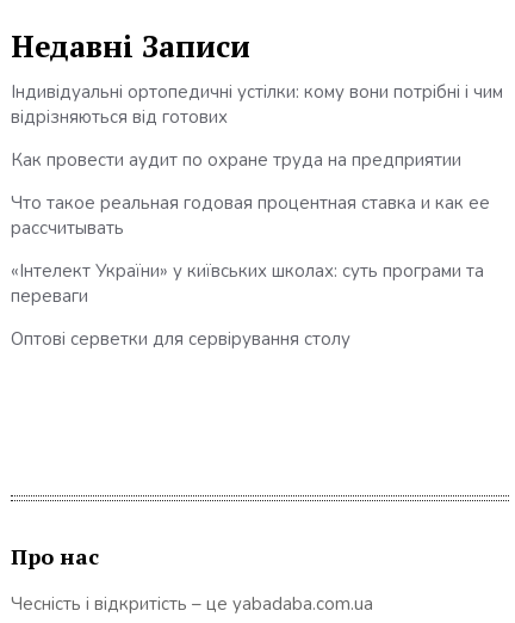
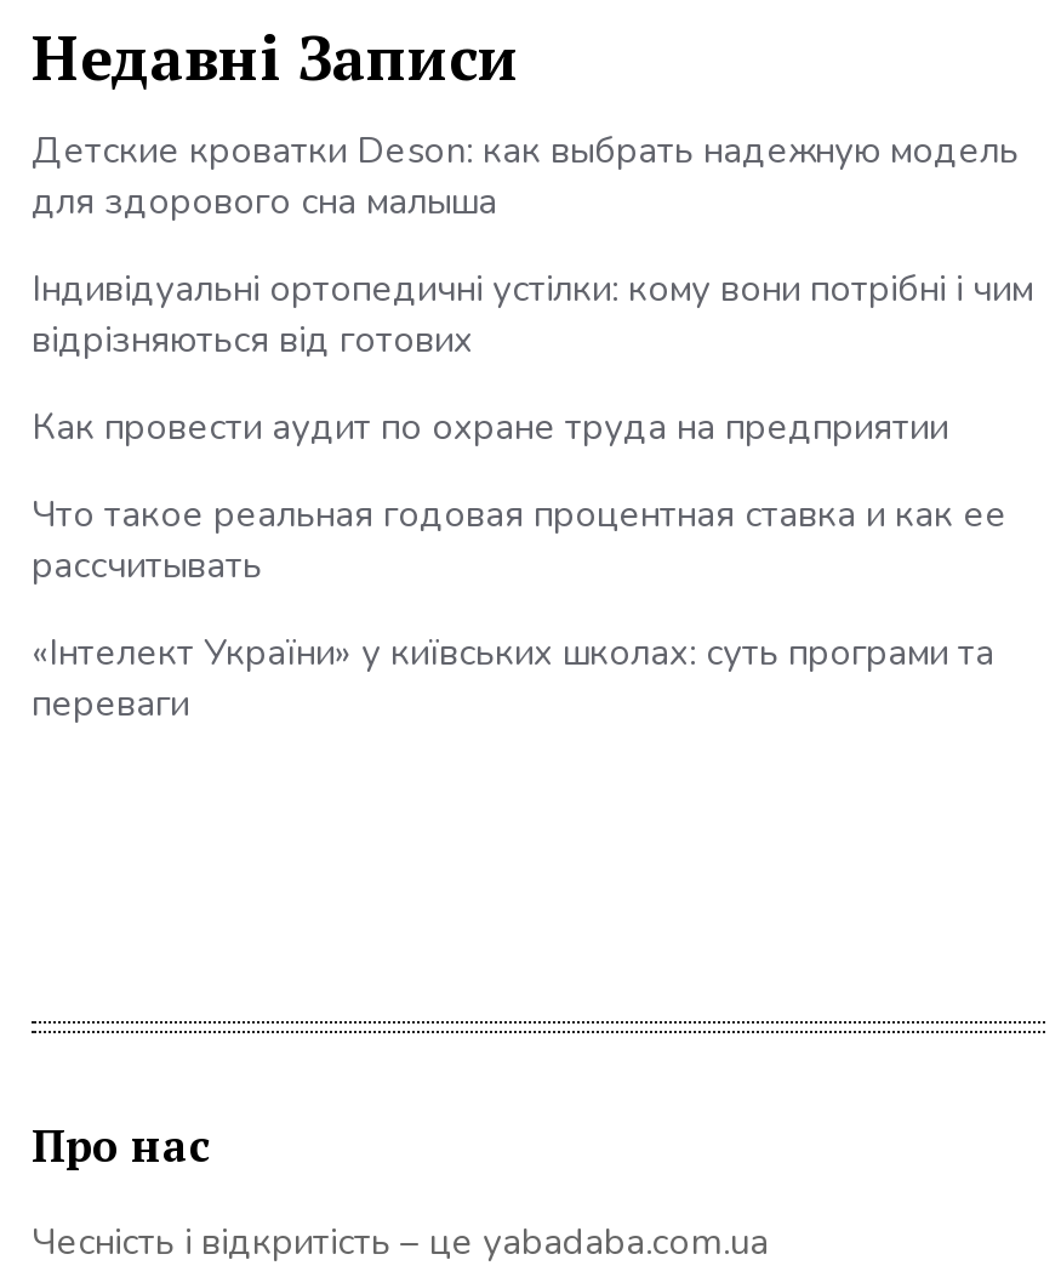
+ Детские кроватки Deson: как выбрать надежную модель
+ для здорового сна малыша

moved down: Індивідуальні ортопедичні устілки: кому вони потрібні і чим | відрізняються від готових | Как провести аудит по охране труда на предприятии | Что такое реальная годовая процентная ставка и как ее | рассчитывать | «Інтелект України» у київських школах: суть програми та | переваги

- Оптові серветки для сервірування столу
